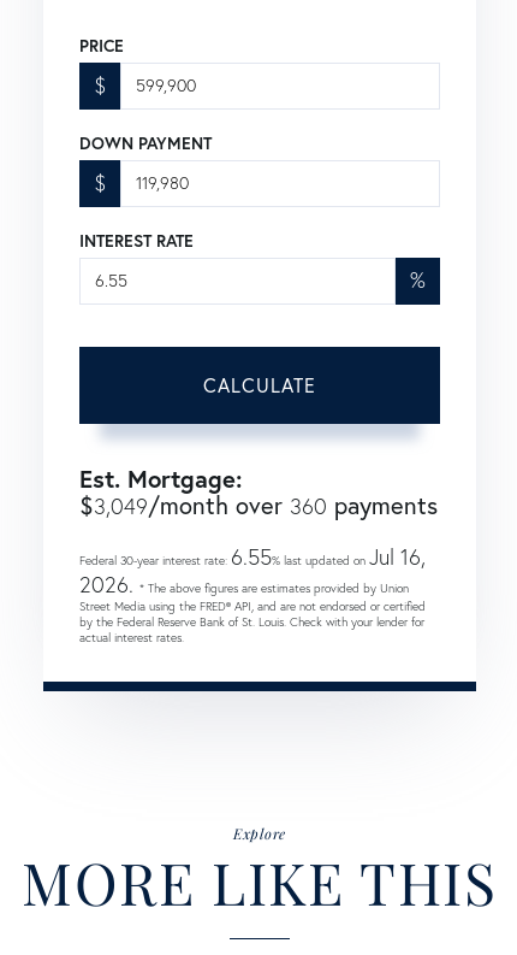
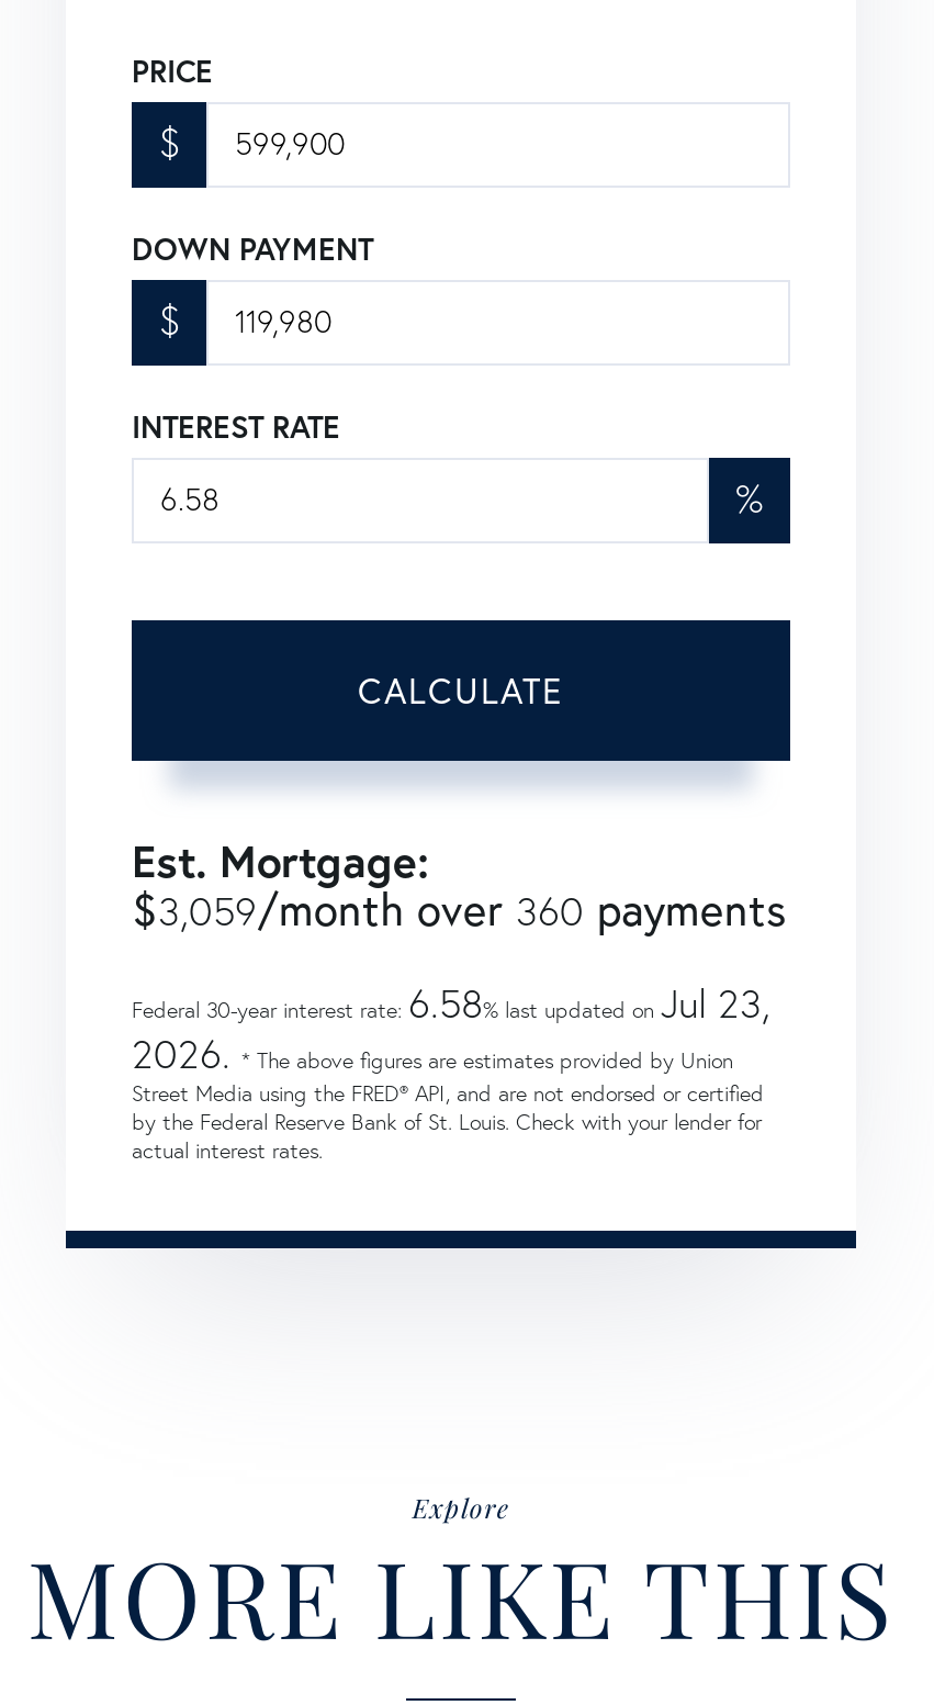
- $3,049/month over 360 payments
+ $3,059/month over 360 payments

- Federal 30-year interest rate: 6.55% last updated on Jul 16,
+ Federal 30-year interest rate: 6.58% last updated on Jul 23,
